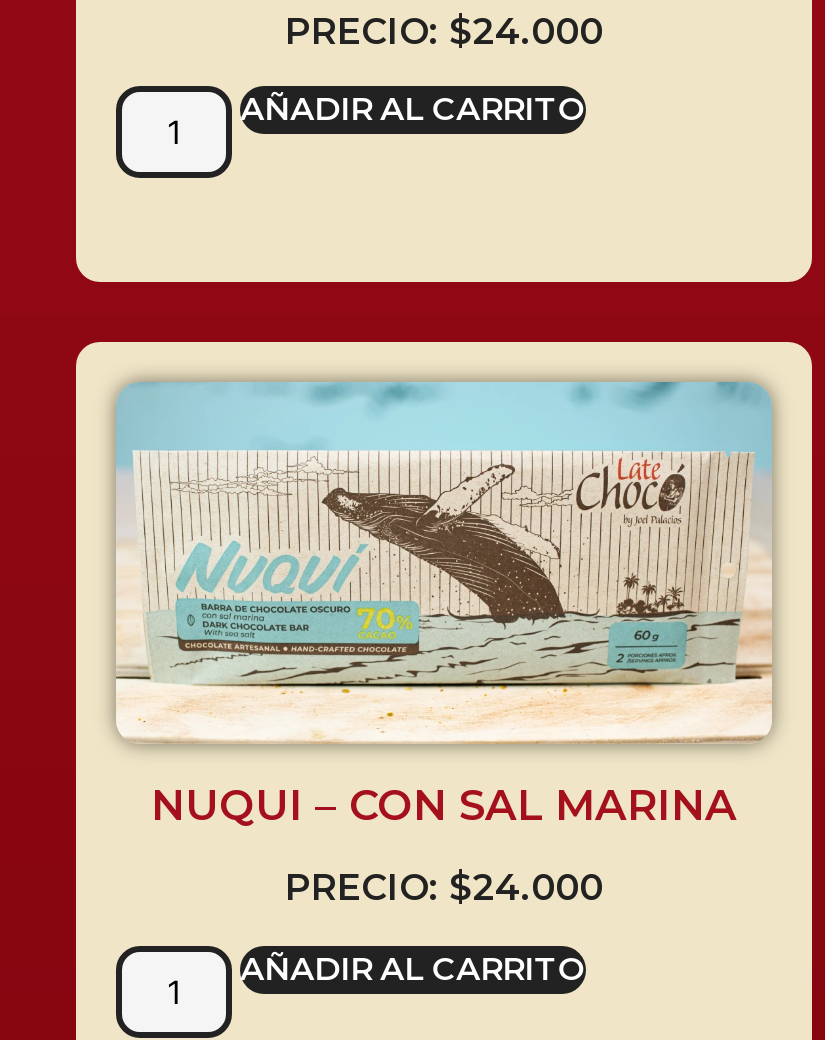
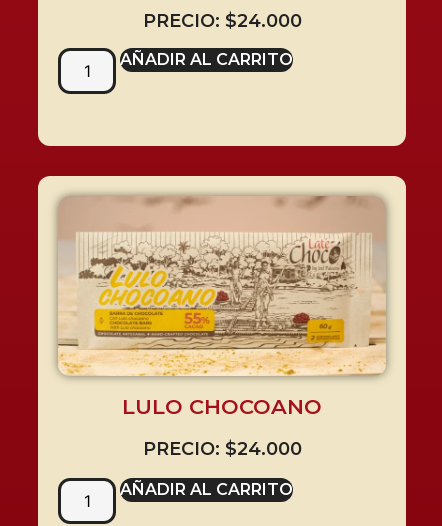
- [image]
- NUQUI – CON SAL MARINA
+ [image]
+ LULO CHOCOANO
